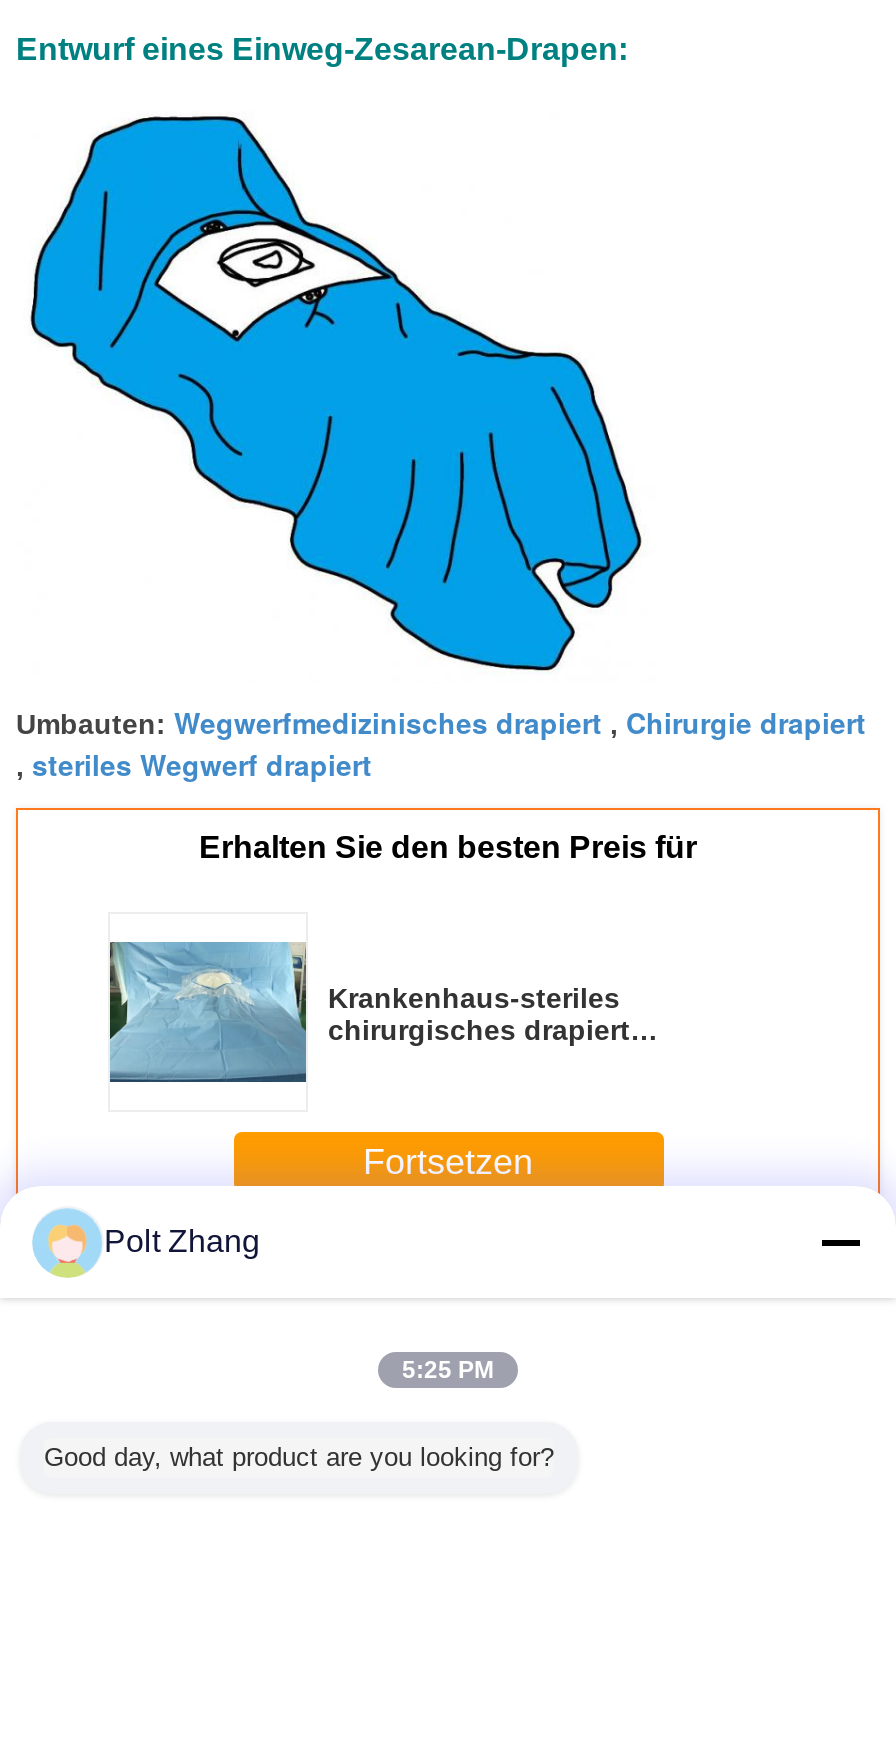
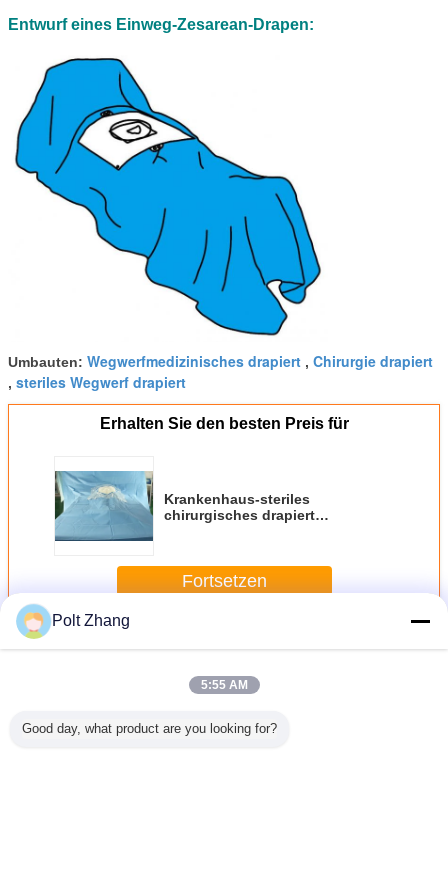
- 5:25 PM
+ 5:55 AM
